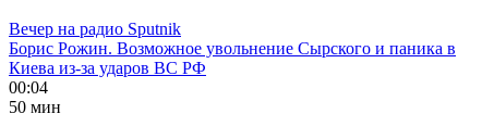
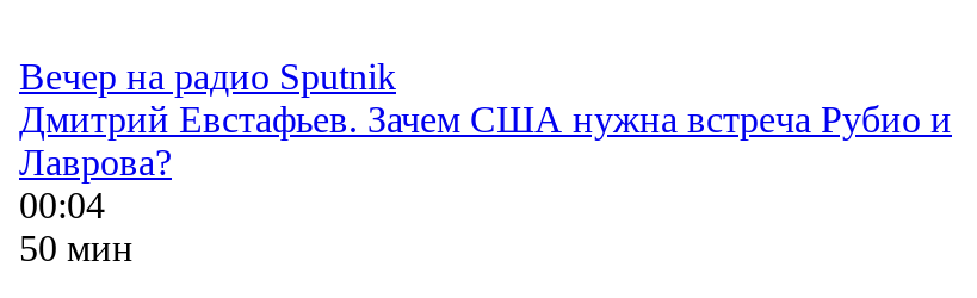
- Борис Рожин. Возможное увольнение Сырского и паника в
- Киева из-за ударов ВС РФ
+ Дмитрий Евстафьев. Зачем США нужна встреча Рубио и
+ Лаврова?
